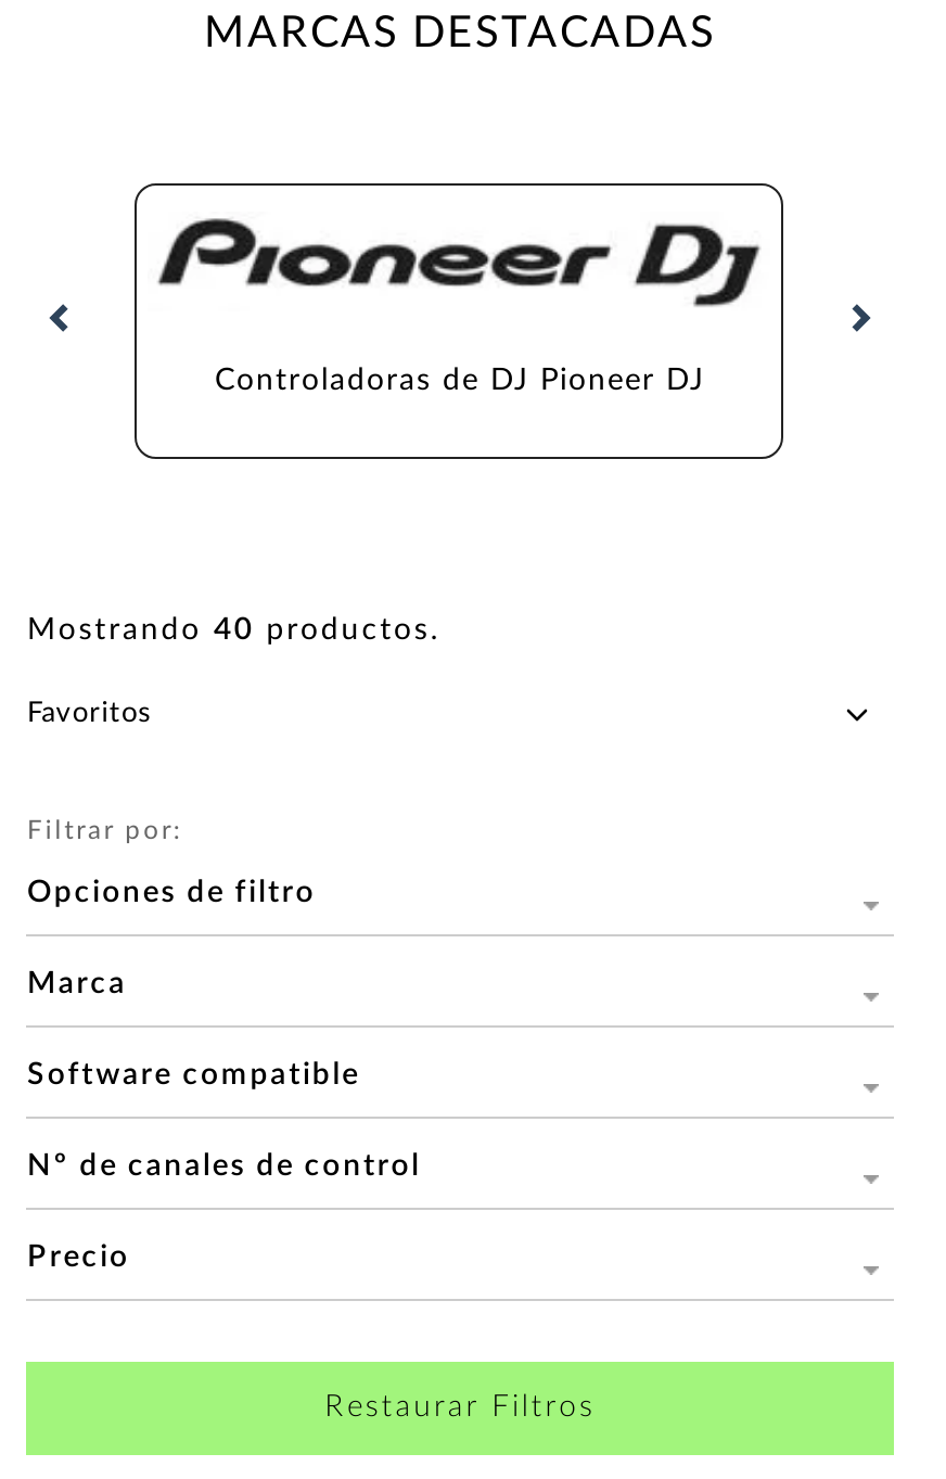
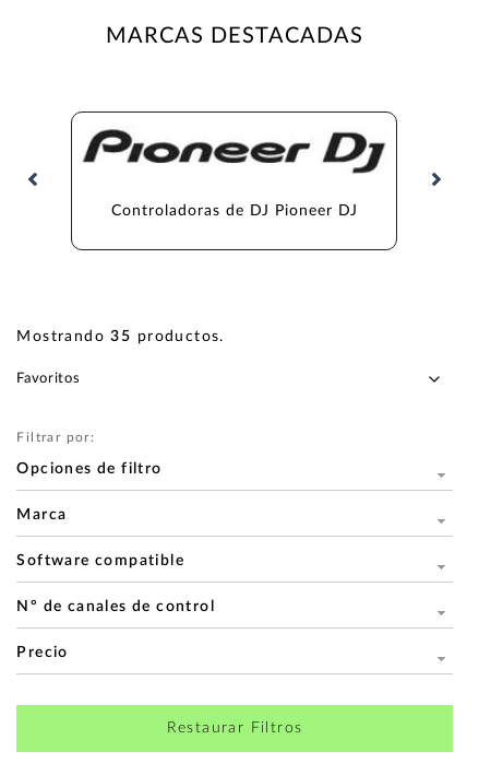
- Mostrando 40 productos.
+ Mostrando 35 productos.
